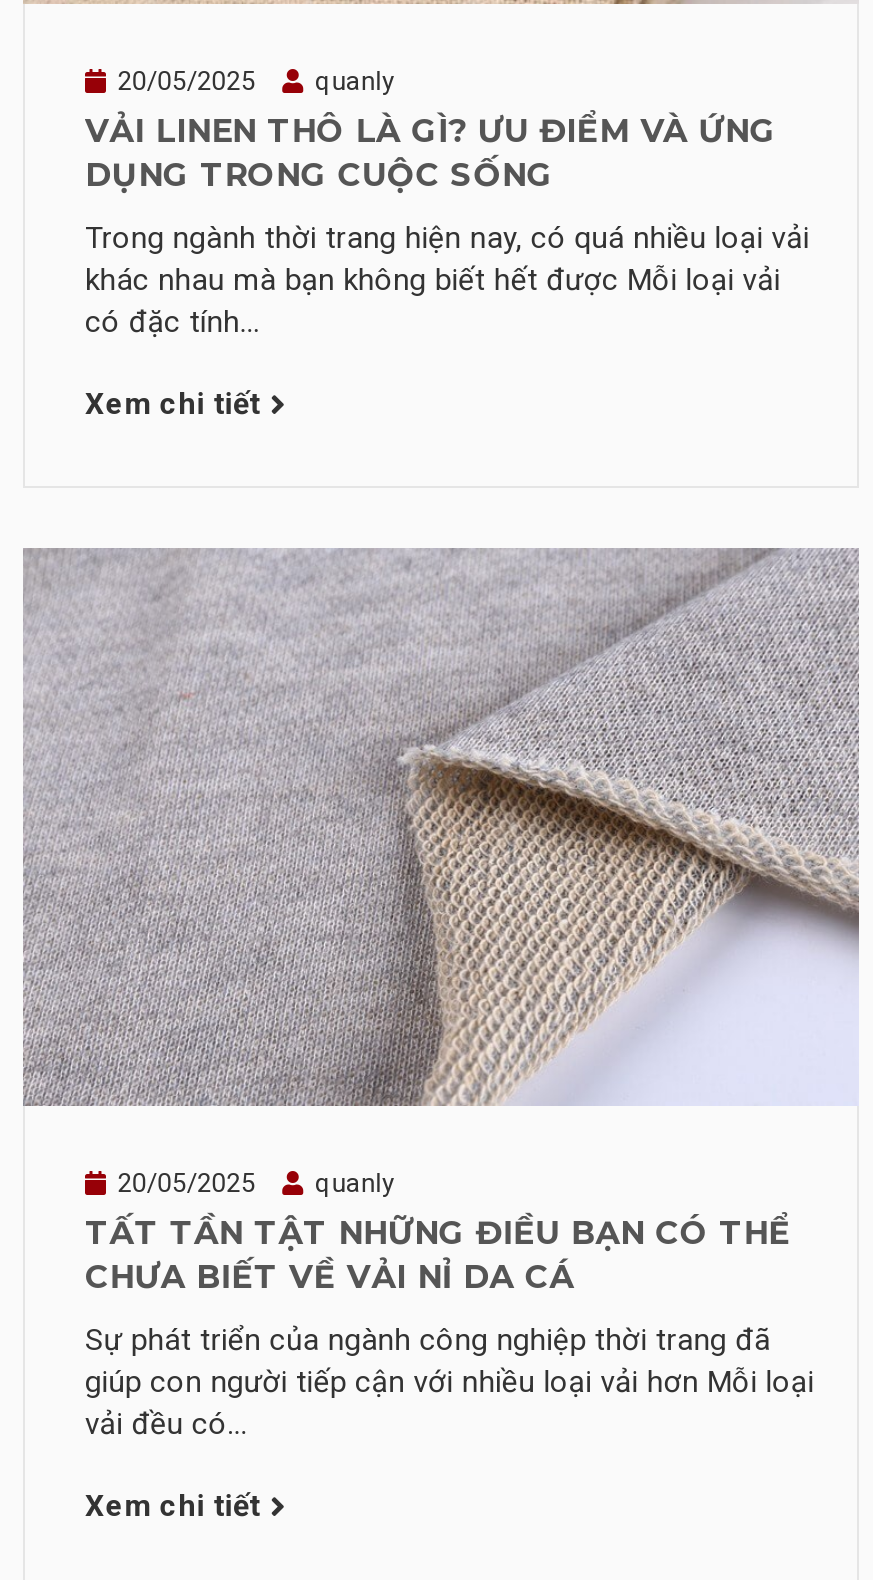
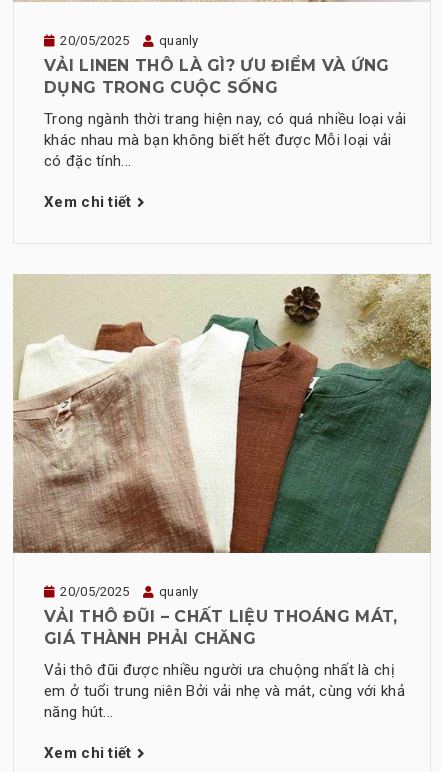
- [image]
+ [image]

- TẤT TẦN TẬT NHỮNG ĐIỀU BẠN CÓ THỂ
- CHƯA BIẾT VỀ VẢI NỈ DA CÁ
+ VẢI THÔ ĐŨI – CHẤT LIỆU THOÁNG MÁT,
+ GIÁ THÀNH PHẢI CHĂNG

- Sự phát triển của ngành công nghiệp thời trang đã
- giúp con người tiếp cận với nhiều loại vải hơn Mỗi loại
- vải đều có...
+ Vải thô đũi được nhiều người ưa chuộng nhất là chị
+ em ở tuổi trung niên Bởi vải nhẹ và mát, cùng với khả
+ năng hút...
